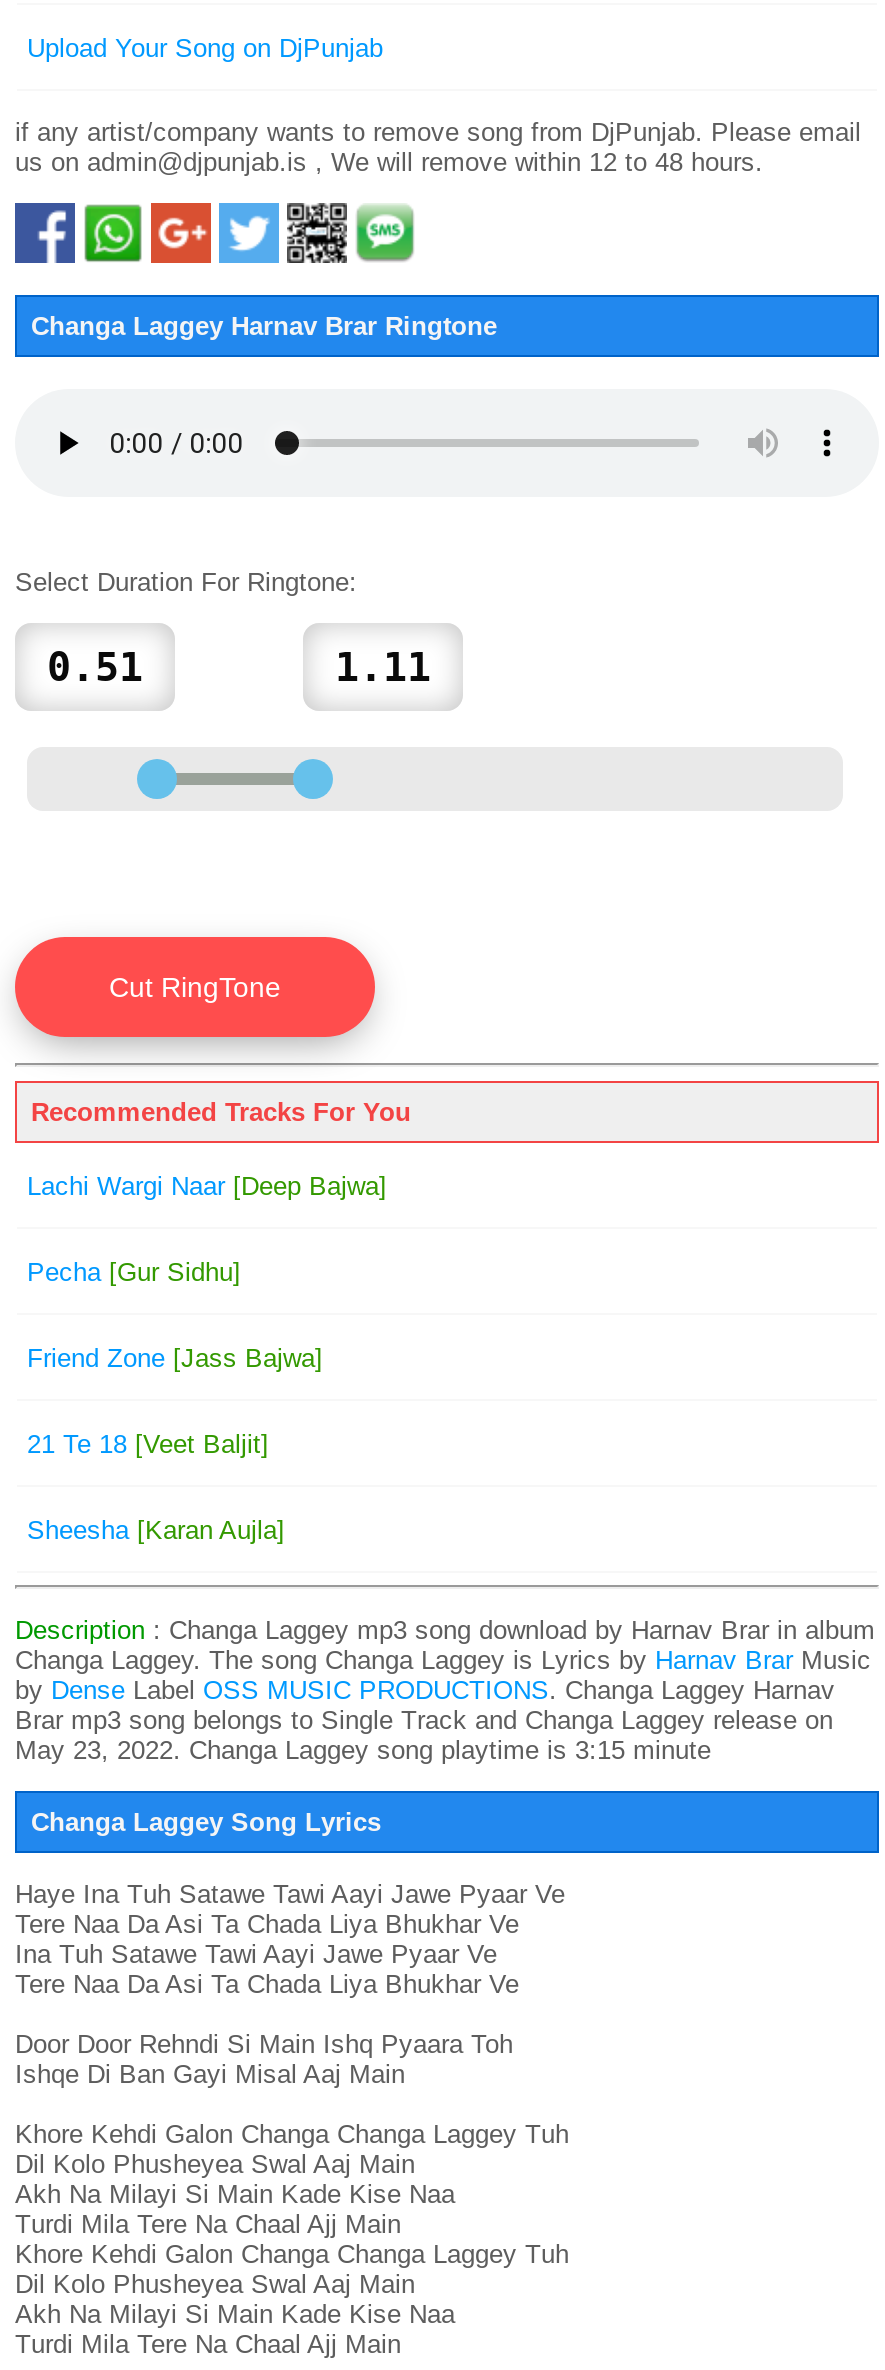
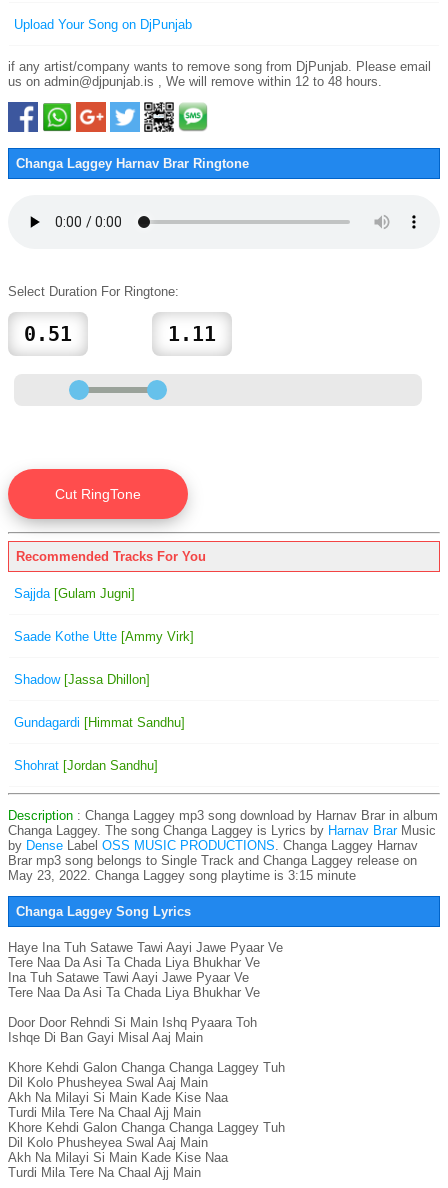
- Lachi Wargi Naar [Deep Bajwa]
+ Sajjda [Gulam Jugni]

- Pecha [Gur Sidhu]
+ Saade Kothe Utte [Ammy Virk]

- Friend Zone [Jass Bajwa]
+ Shadow [Jassa Dhillon]

- 21 Te 18 [Veet Baljit]
+ Gundagardi [Himmat Sandhu]

- Sheesha [Karan Aujla]
+ Shohrat [Jordan Sandhu]
